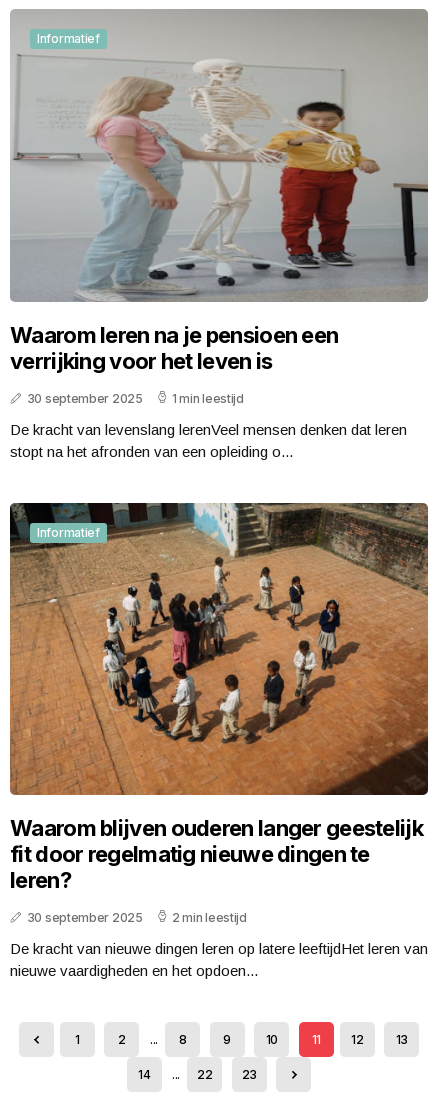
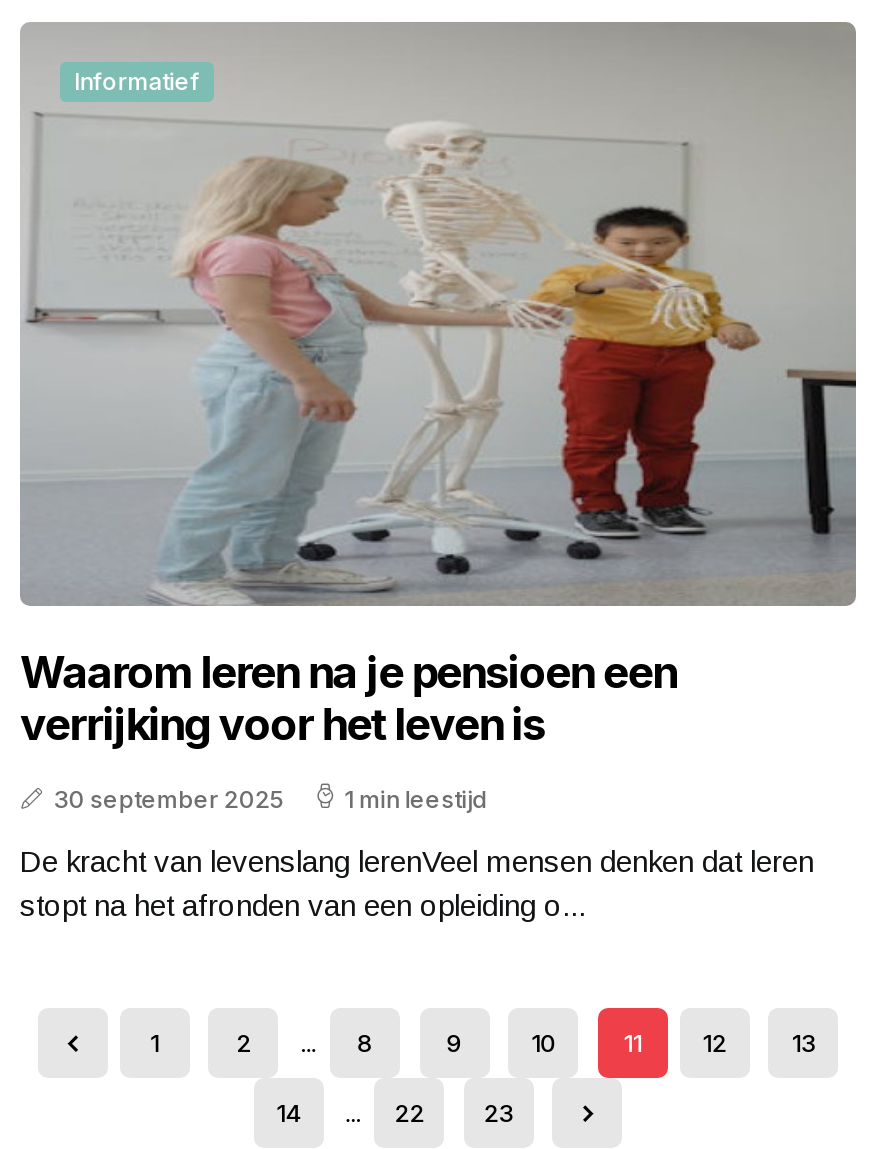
- [image]
- Informatief

- Waarom blijven ouderen langer geestelijk
- fit door regelmatig nieuwe dingen te
- leren?
- 30 september 2025
- 2 min leestijd
- De kracht van nieuwe dingen leren op latere leeftijdHet leren van
- nieuwe vaardigheden en het opdoen...
